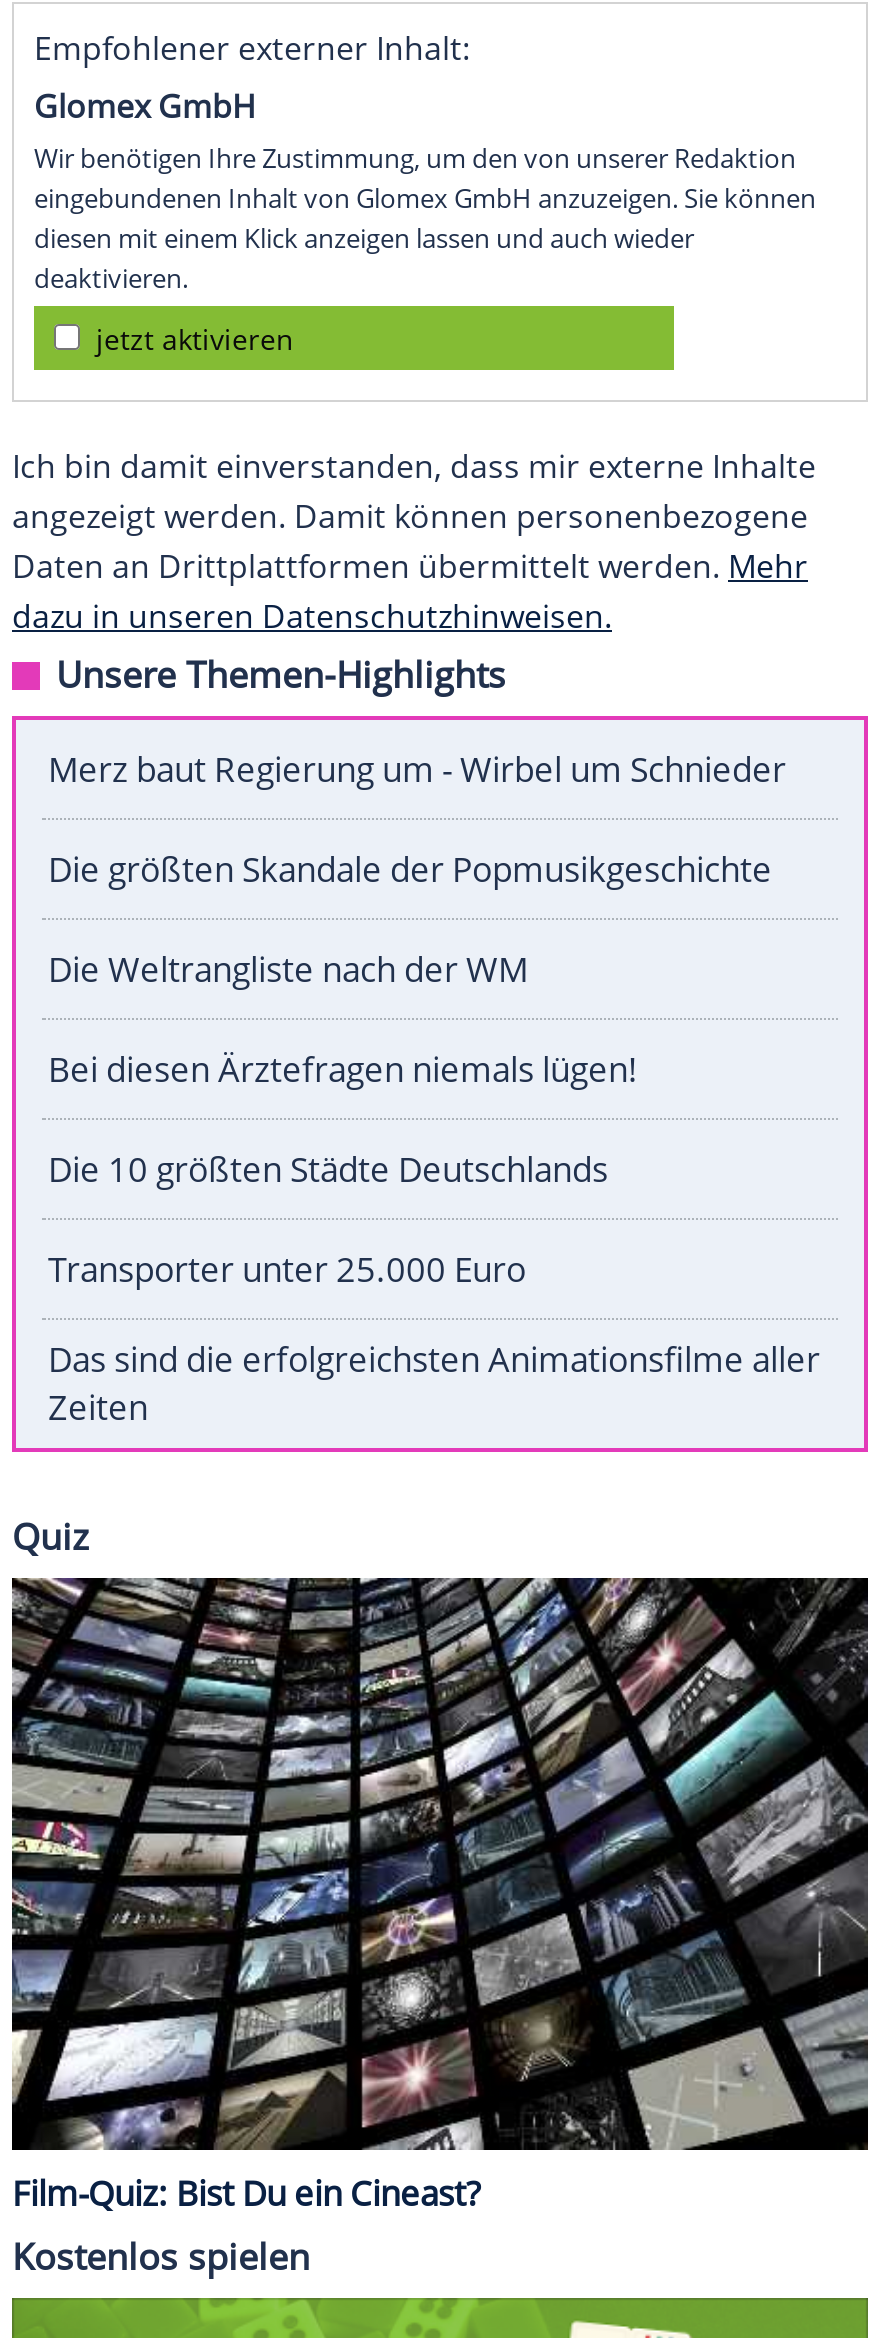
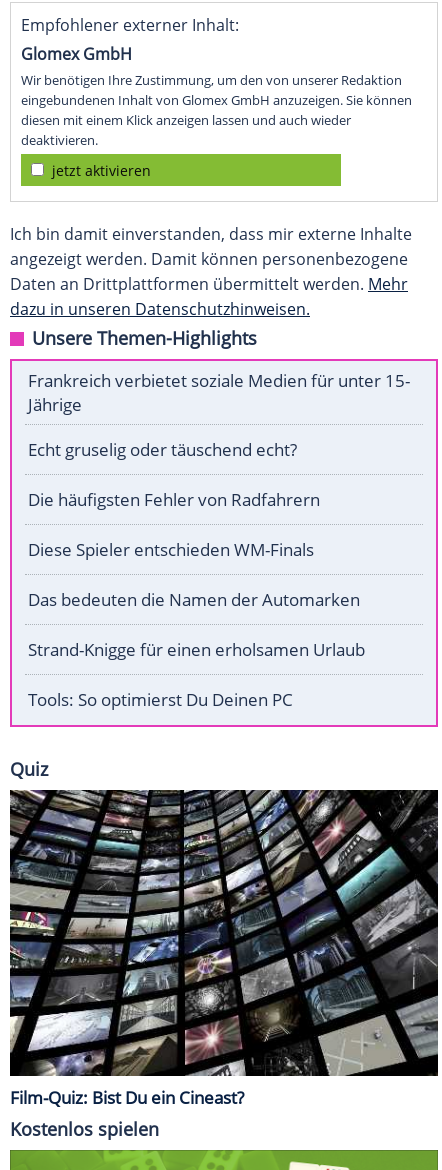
- Merz baut Regierung um - Wirbel um Schnieder
+ Frankreich verbietet soziale Medien für unter 15-
+ Jährige

- Die größten Skandale der Popmusikgeschichte
+ Echt gruselig oder täuschend echt?

- Die Weltrangliste nach der WM
+ Die häufigsten Fehler von Radfahrern

- Bei diesen Ärztefragen niemals lügen!
+ Diese Spieler entschieden WM-Finals

- Die 10 größten Städte Deutschlands
+ Das bedeuten die Namen der Automarken

- Transporter unter 25.000 Euro
+ Strand-Knigge für einen erholsamen Urlaub

- Das sind die erfolgreichsten Animationsfilme aller
- Zeiten
+ Tools: So optimierst Du Deinen PC
